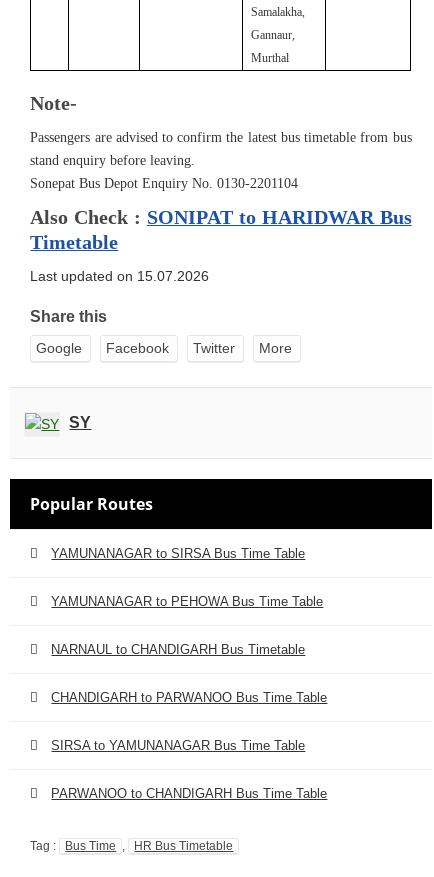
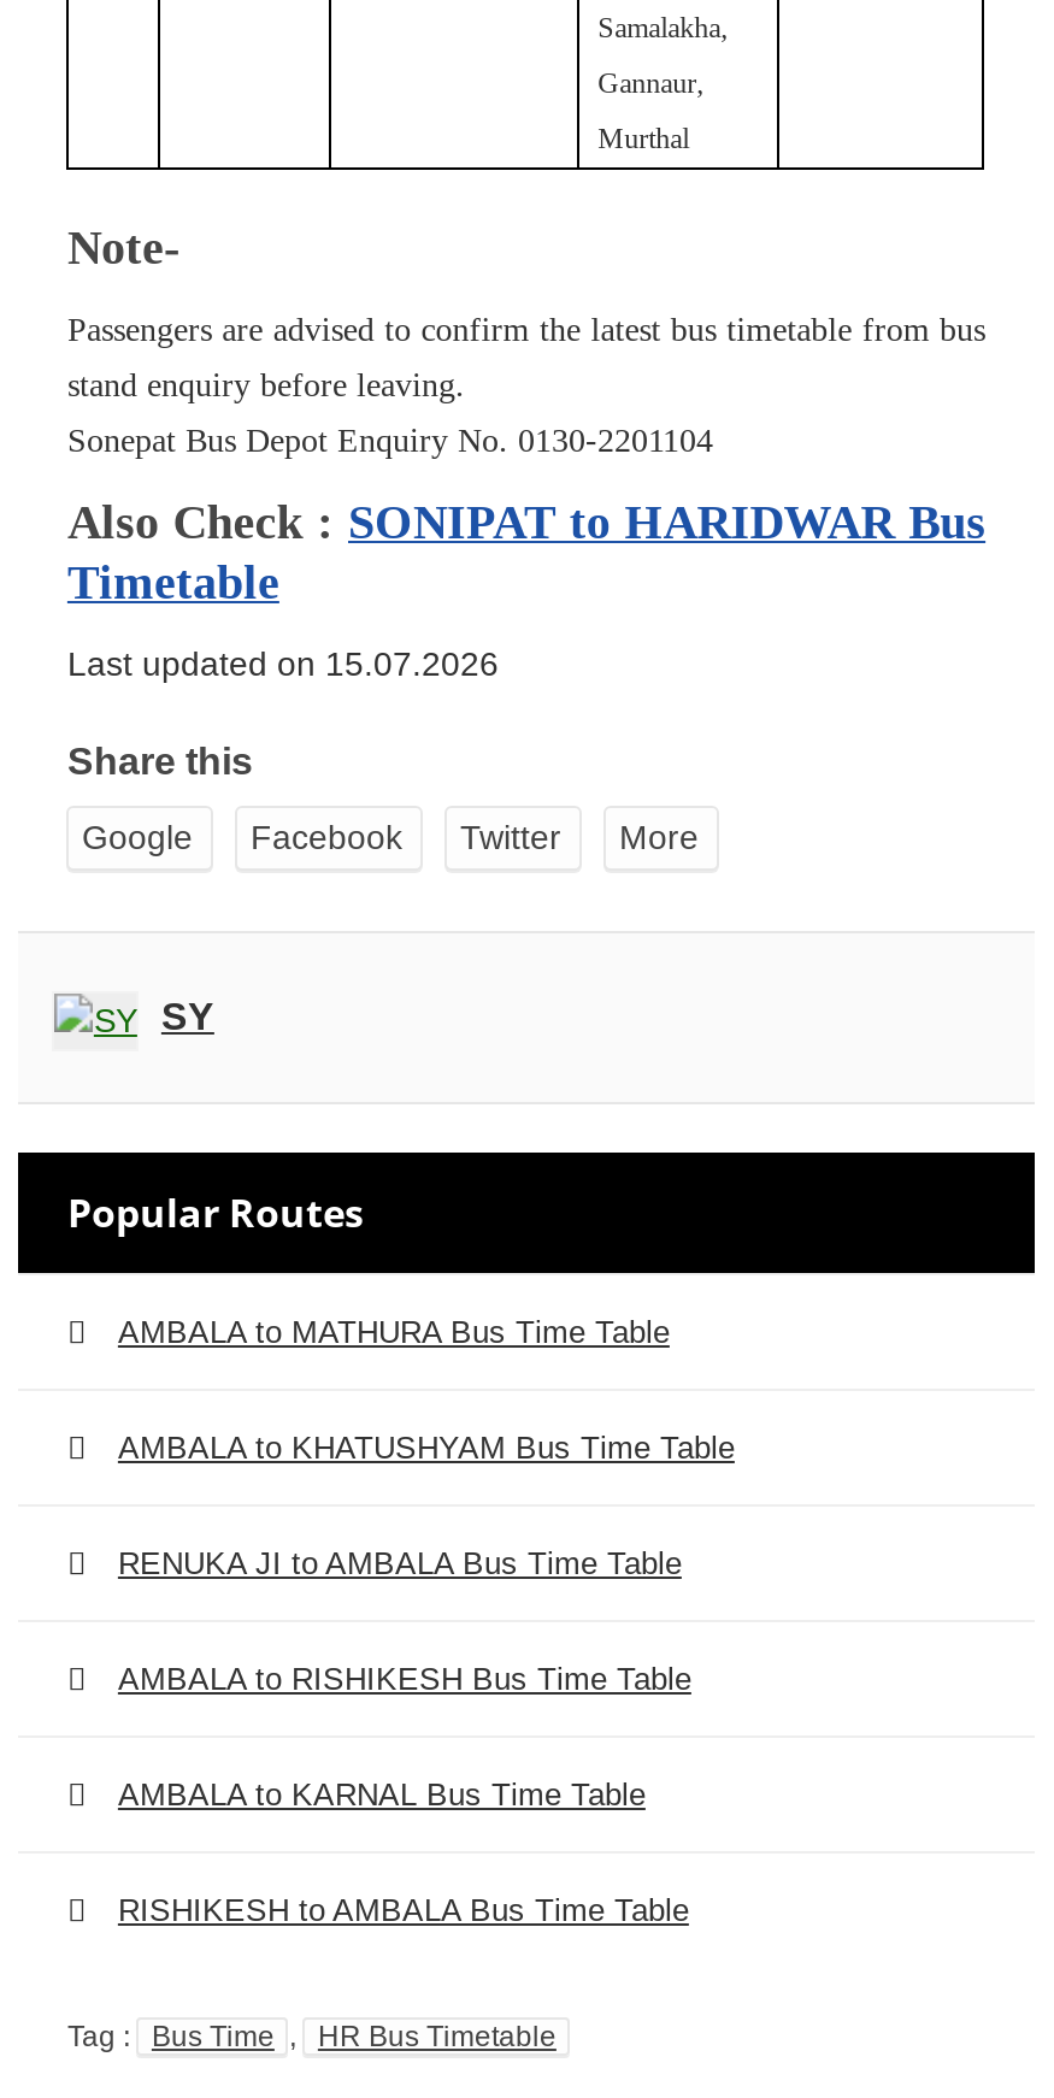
- YAMUNANAGAR to SIRSA Bus Time Table
+ AMBALA to MATHURA Bus Time Table

- YAMUNANAGAR to PEHOWA Bus Time Table
+ AMBALA to KHATUSHYAM Bus Time Table

- NARNAUL to CHANDIGARH Bus Timetable
+ RENUKA JI to AMBALA Bus Time Table

- CHANDIGARH to PARWANOO Bus Time Table
+ AMBALA to RISHIKESH Bus Time Table

- SIRSA to YAMUNANAGAR Bus Time Table
+ AMBALA to KARNAL Bus Time Table

- PARWANOO to CHANDIGARH Bus Time Table
+ RISHIKESH to AMBALA Bus Time Table
